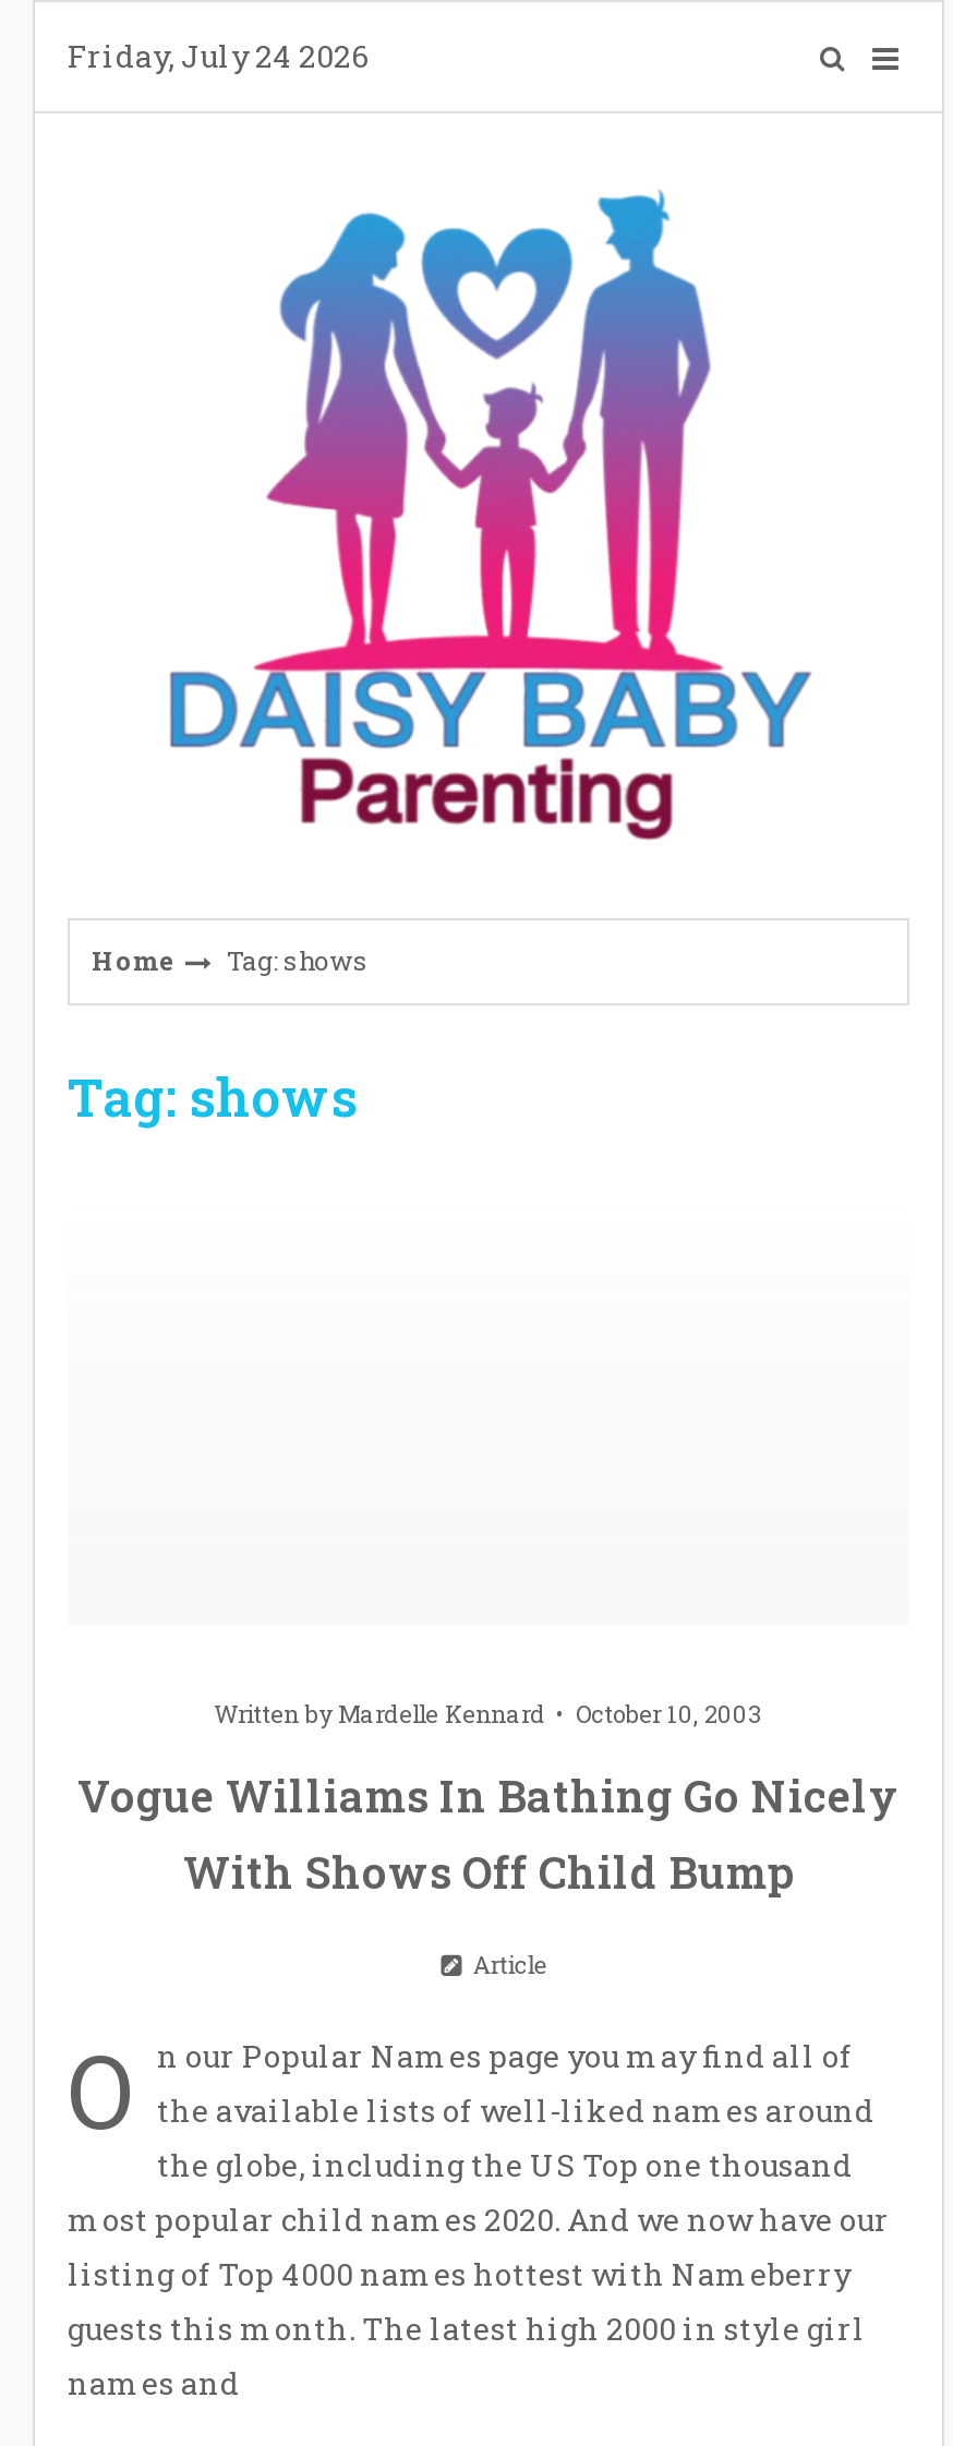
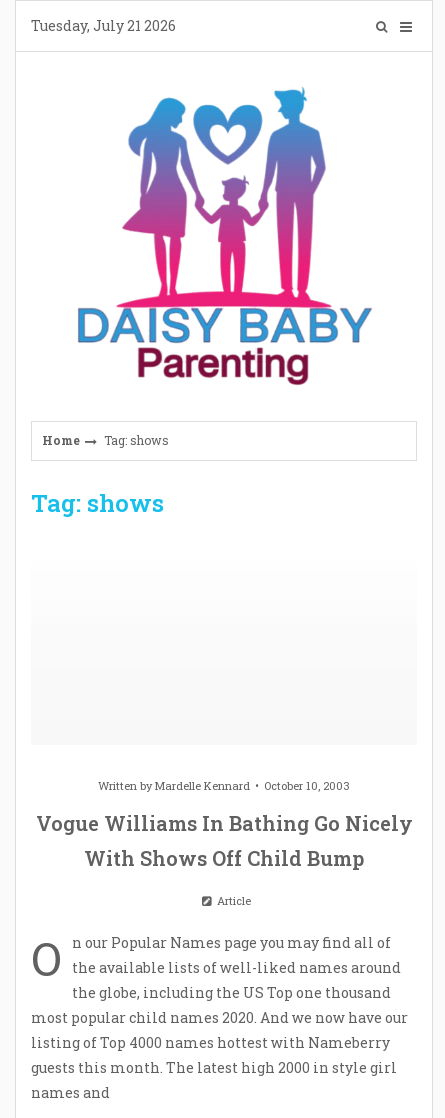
- Friday, July 24 2026
+ Tuesday, July 21 2026
